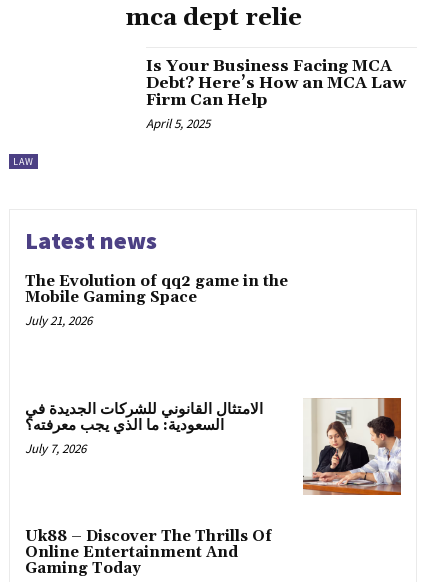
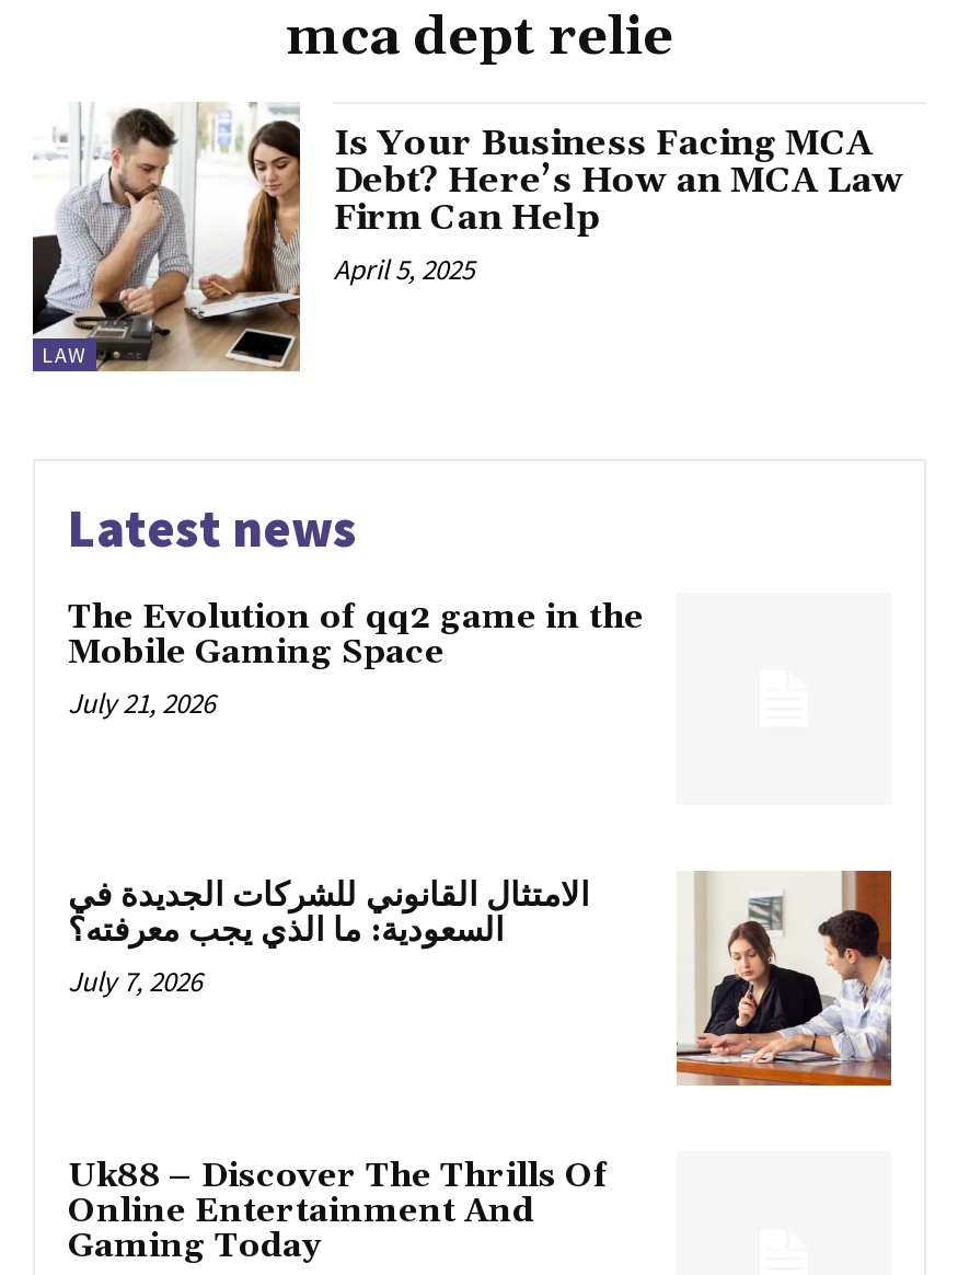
+ [image]
